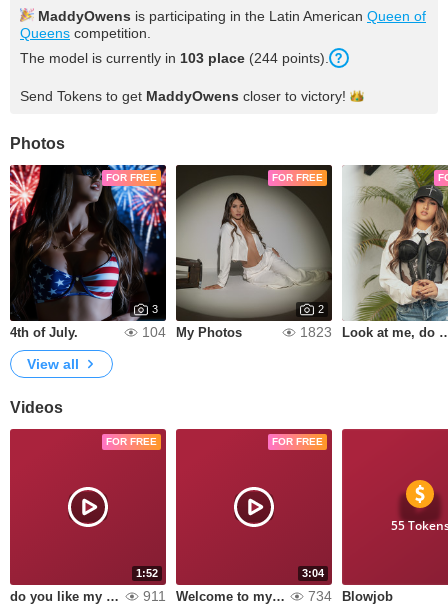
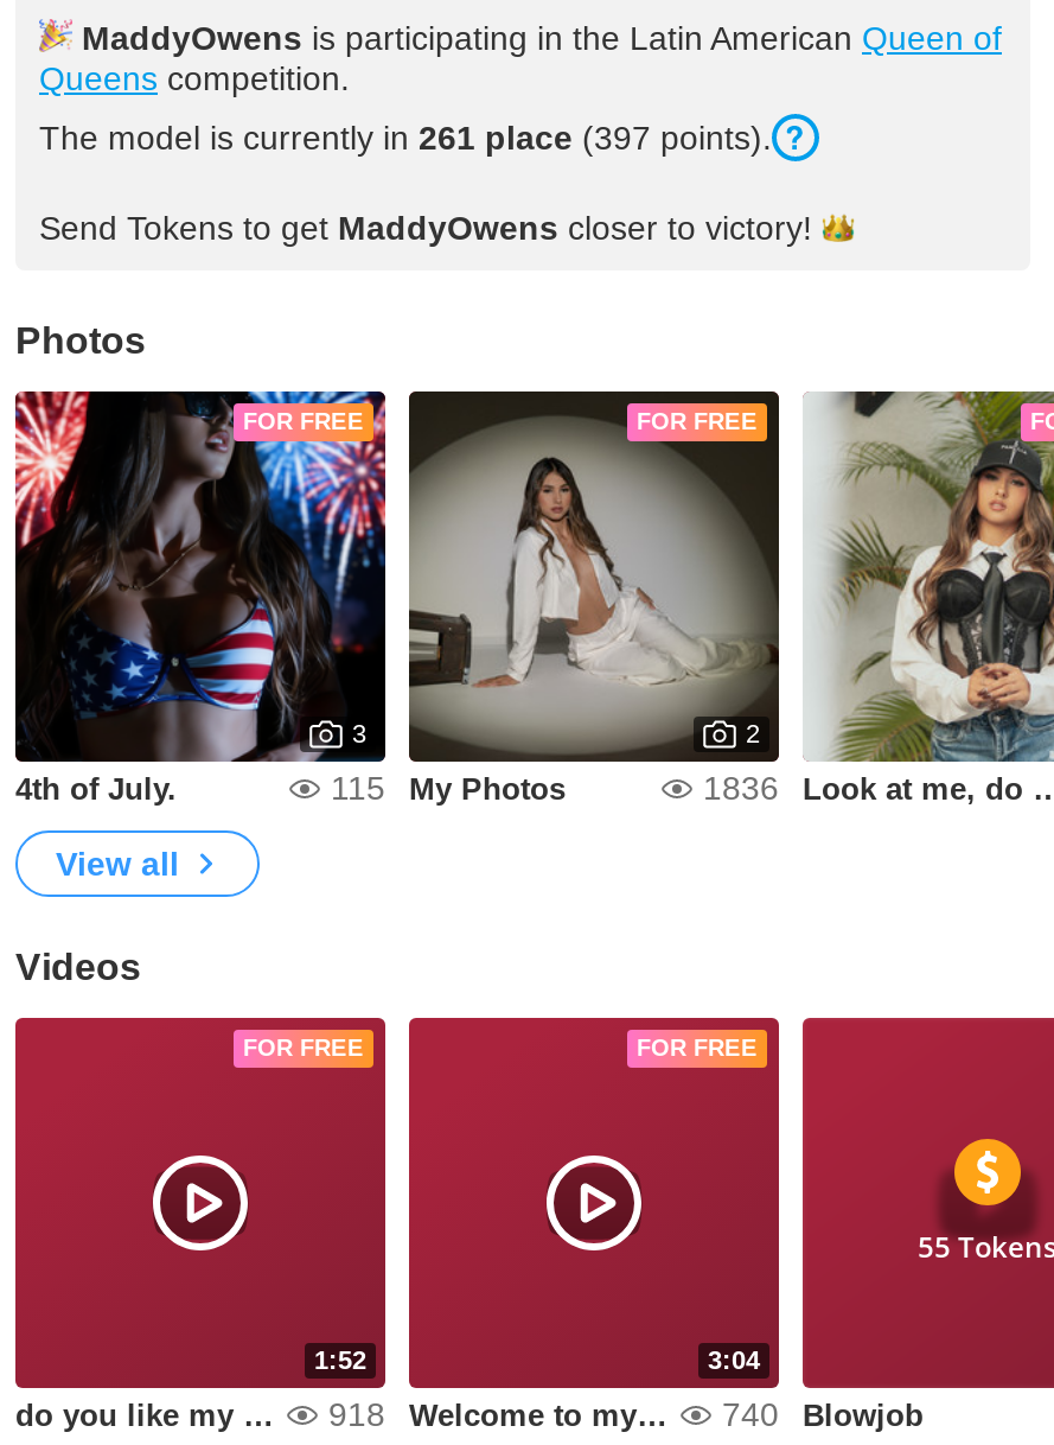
- The model is currently in 103 place (244 points).
+ The model is currently in 261 place (397 points).

- 104 My Photos
+ 115 My Photos

- 1823
+ 1836

- 911
+ 918

- 734
+ 740
